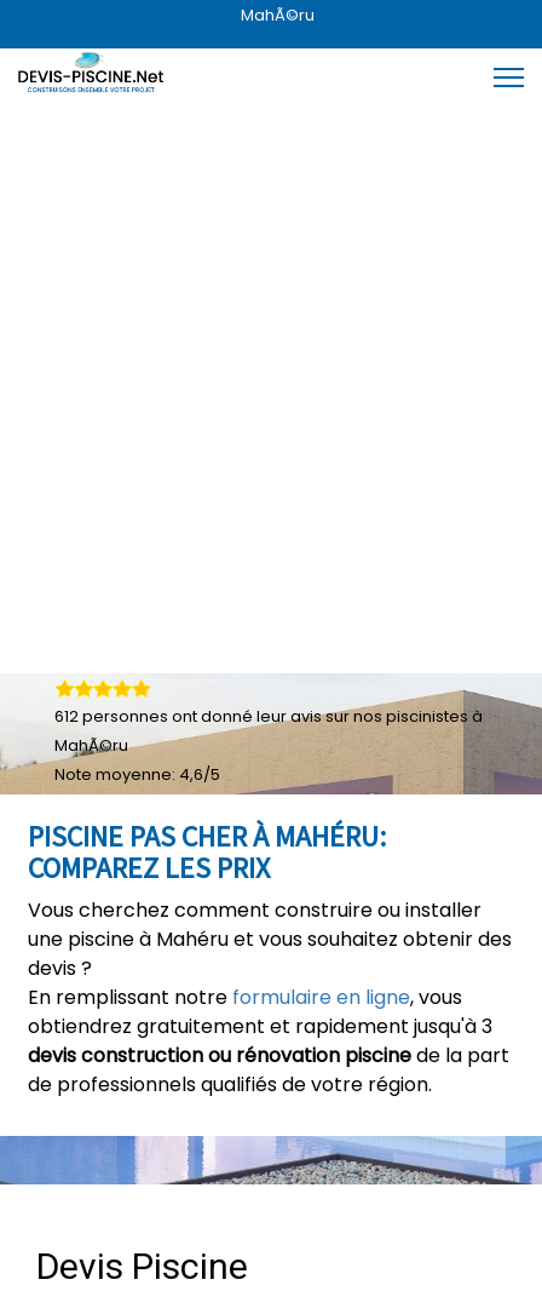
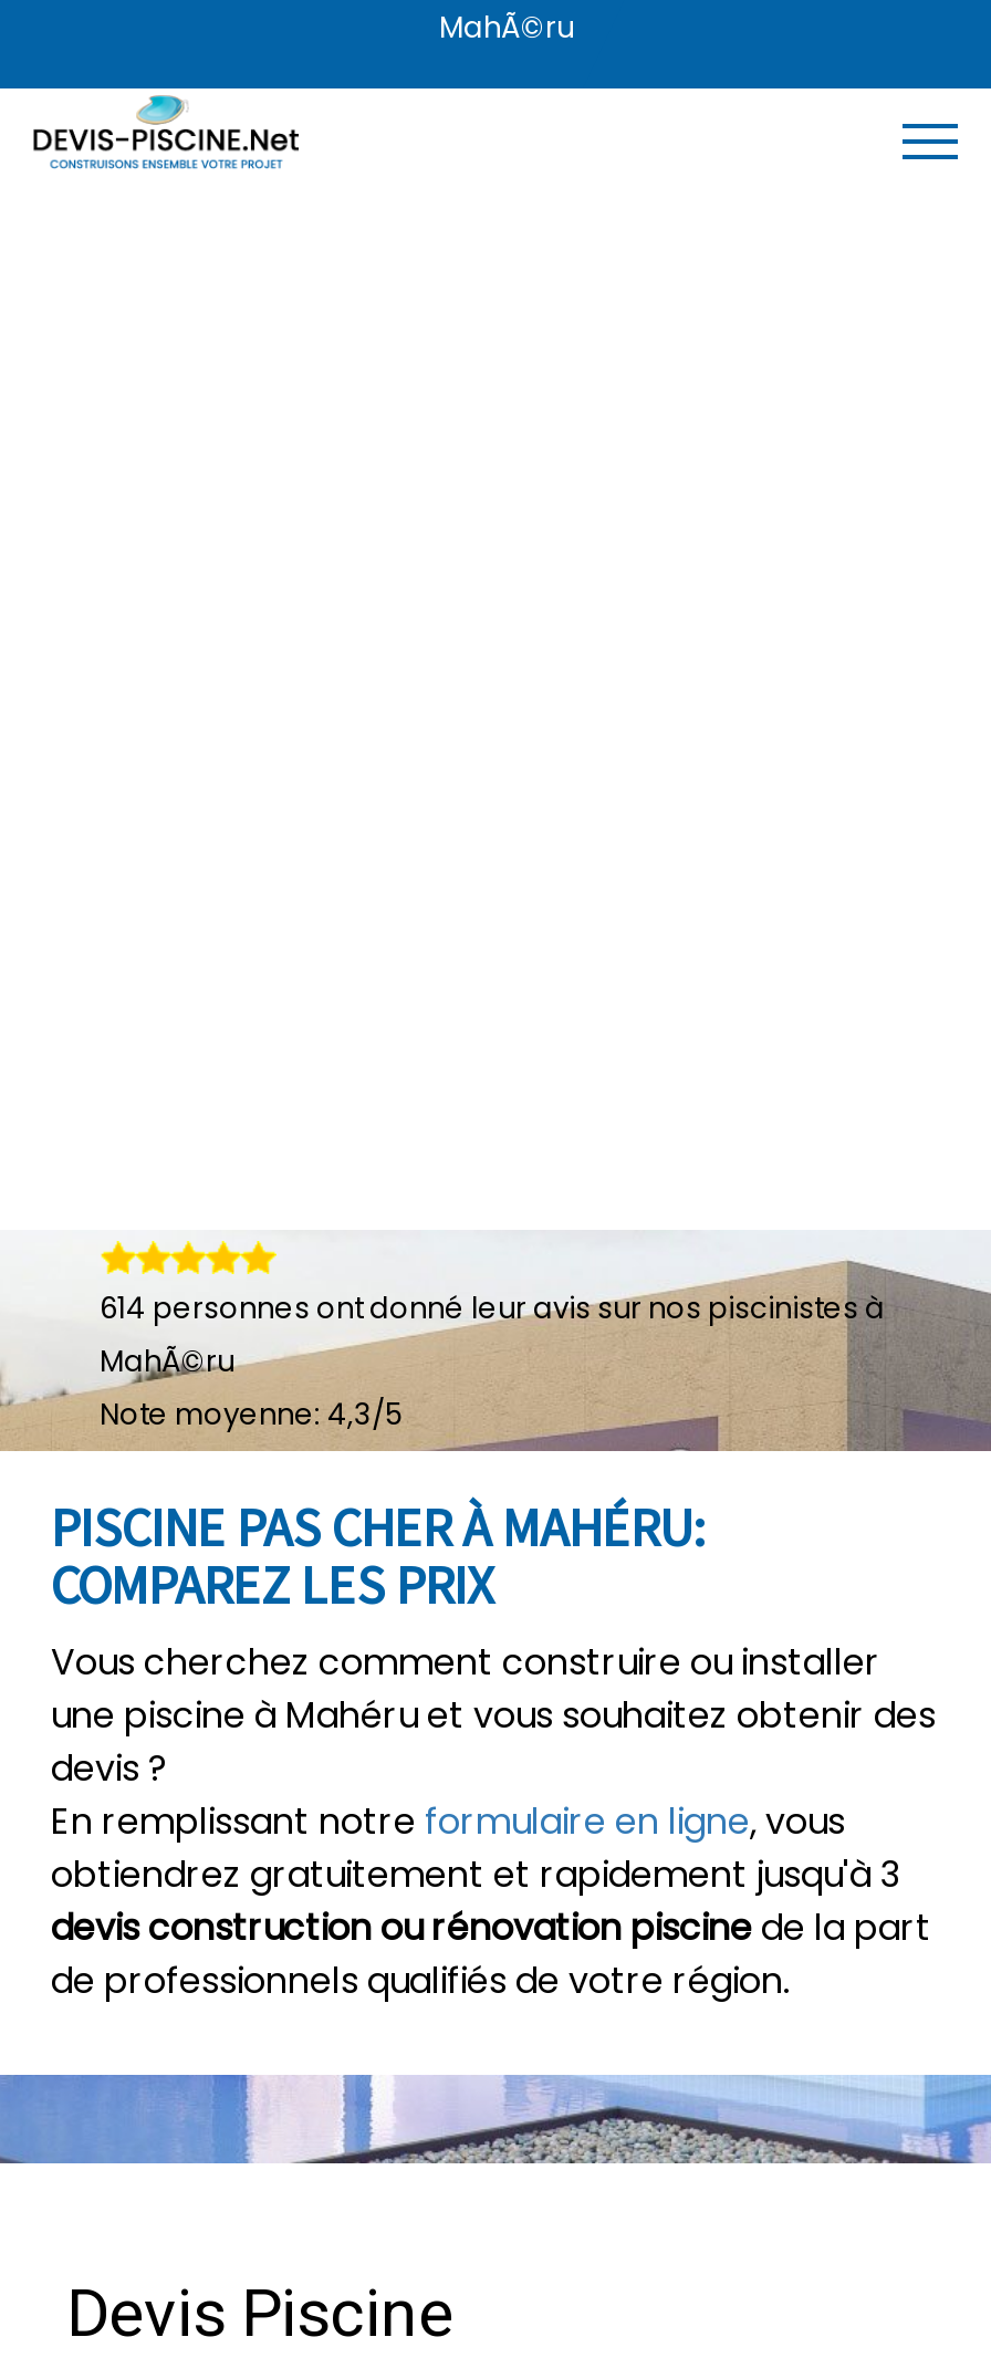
- 612 personnes ont donné leur avis sur nos piscinistes à
+ 614 personnes ont donné leur avis sur nos piscinistes à

- Note moyenne: 4,6/5
+ Note moyenne: 4,3/5
